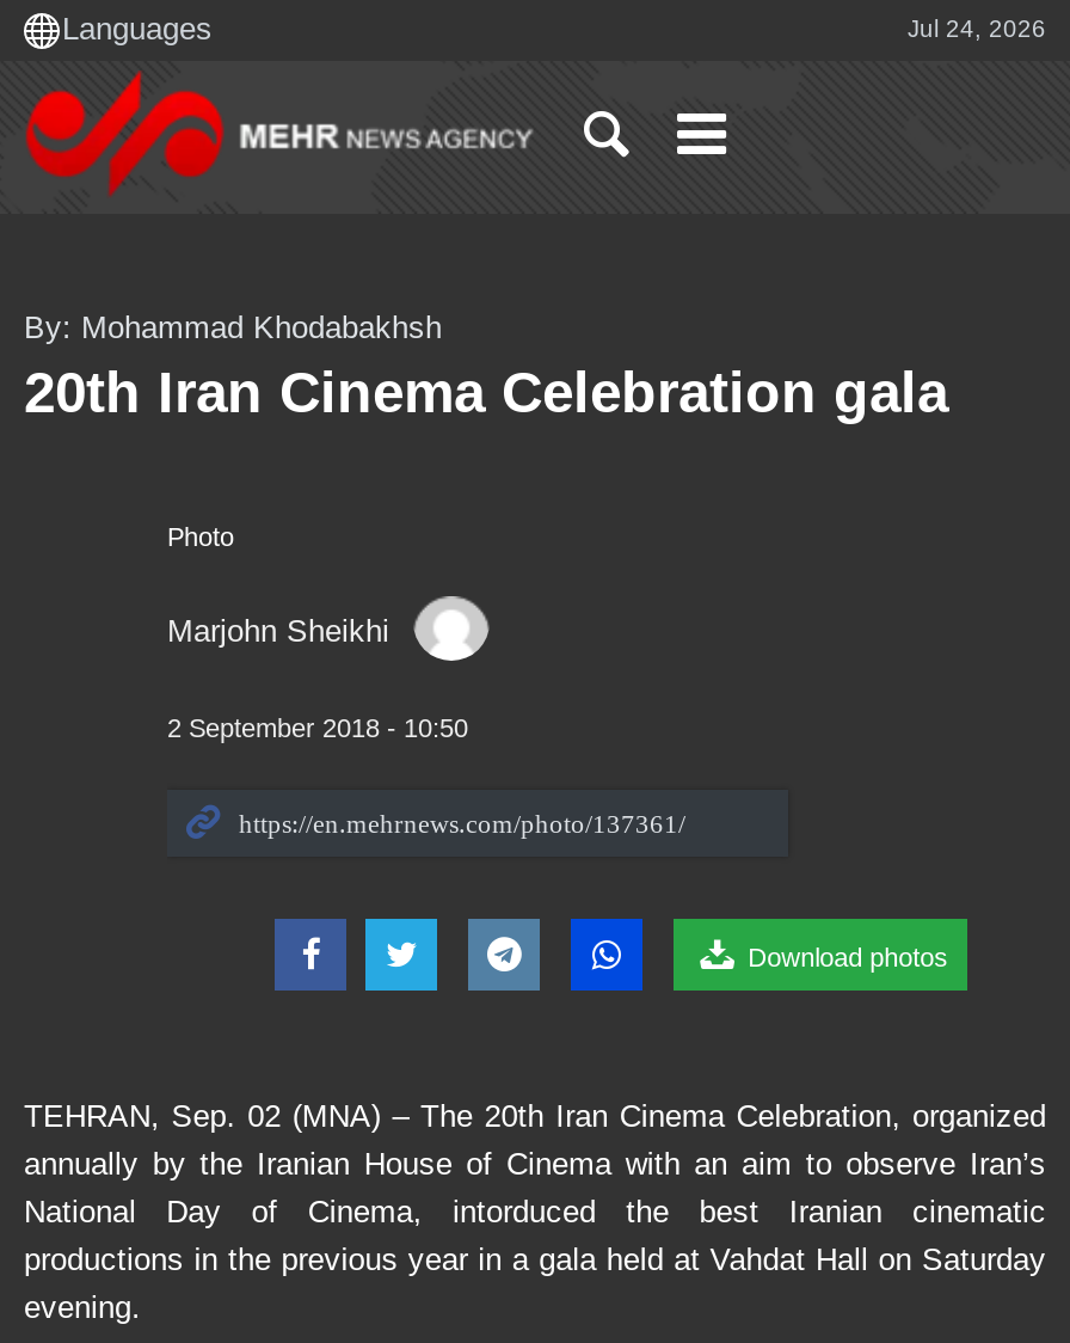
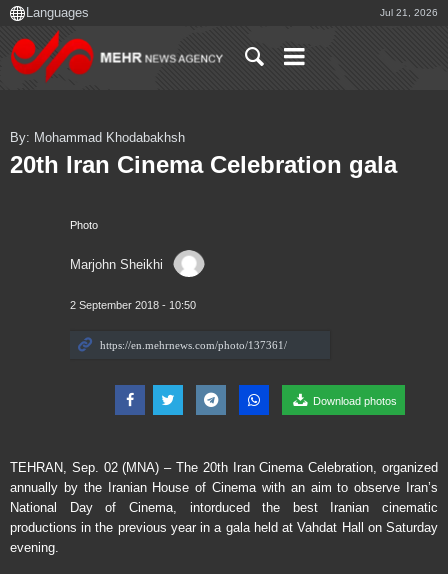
- Jul 24, 2026
+ Jul 21, 2026
